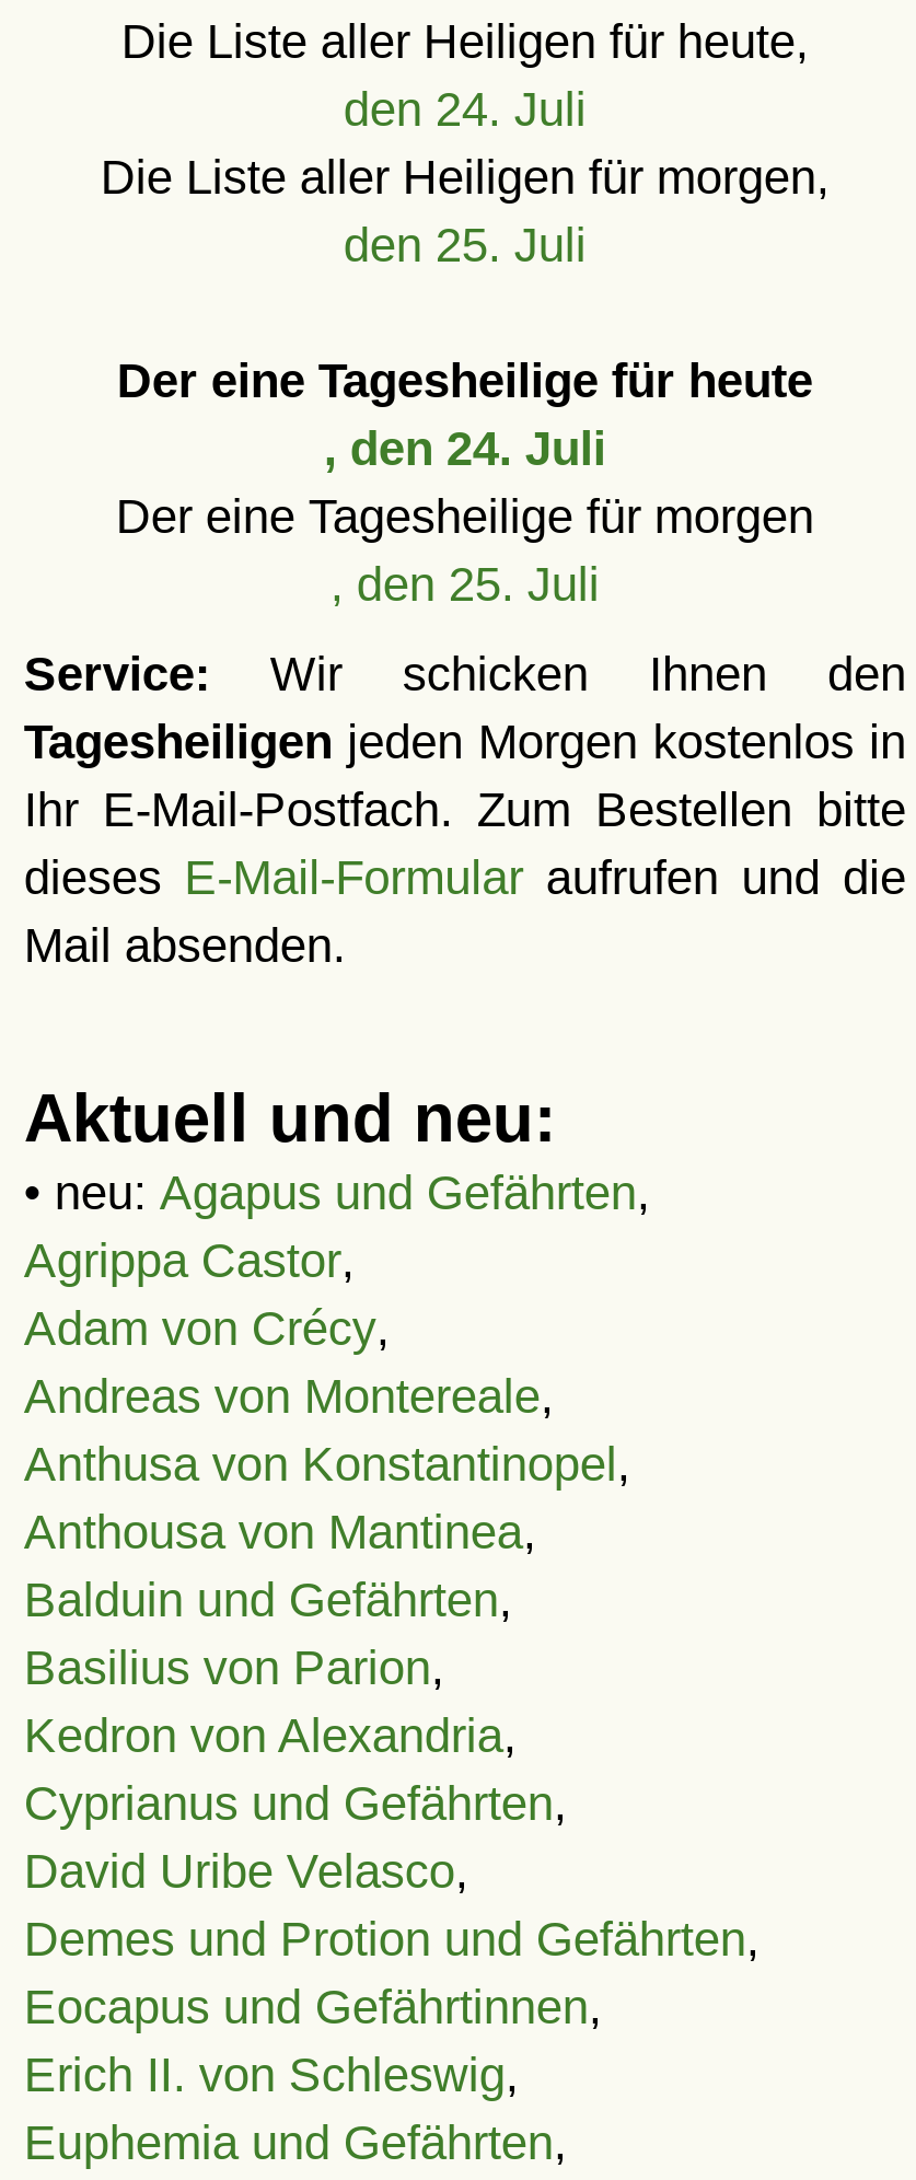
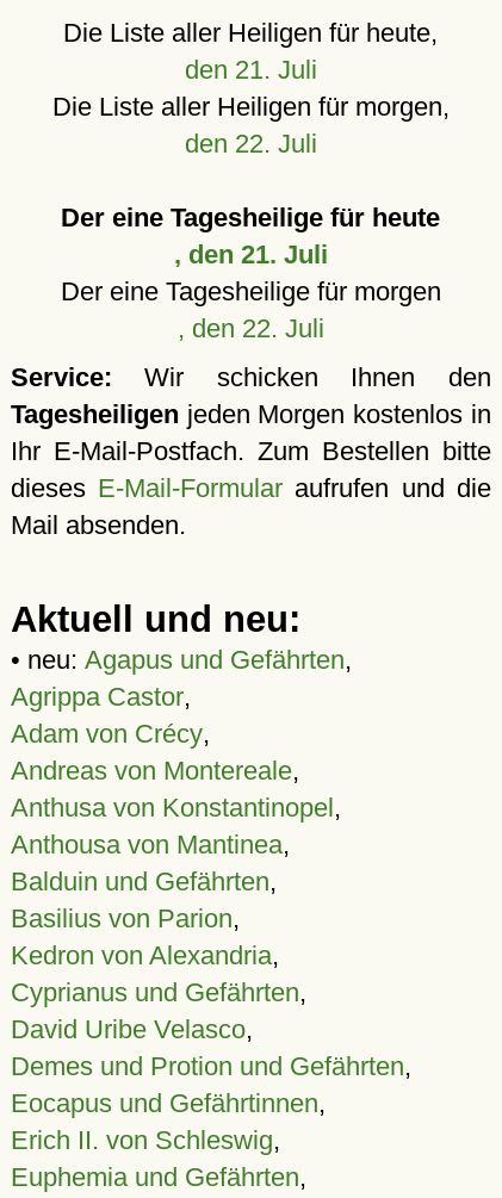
- den 24. Juli
+ den 21. Juli

- den 25. Juli
+ den 22. Juli

- , den 24. Juli
+ , den 21. Juli

- , den 25. Juli
+ , den 22. Juli
